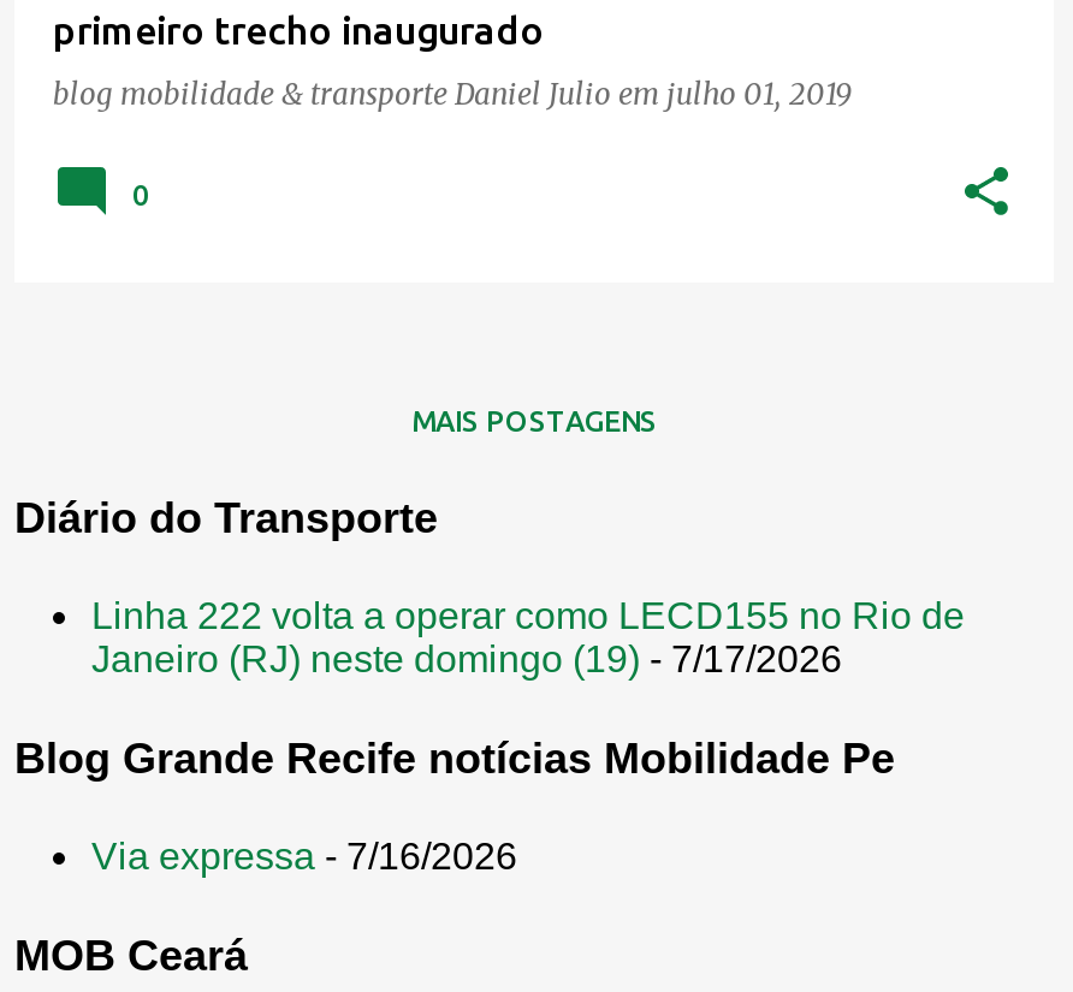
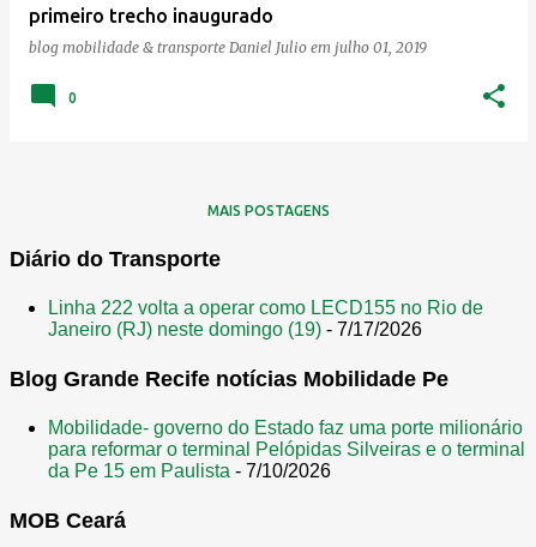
- Via expressa - 7/16/2026
+ Mobilidade- governo do Estado faz uma porte milionário
+ para reformar o terminal Pelópidas Silveiras e o terminal
+ da Pe 15 em Paulista - 7/10/2026
